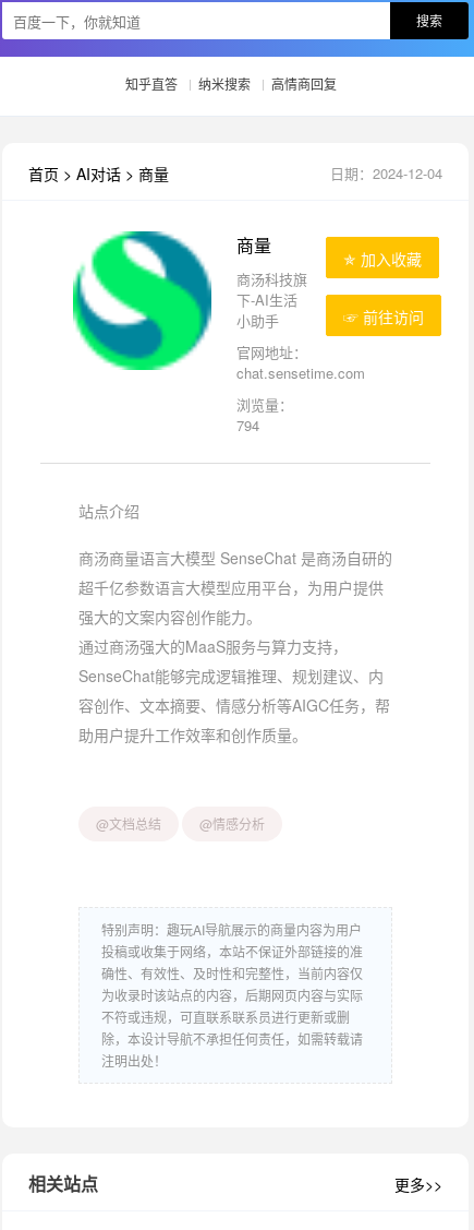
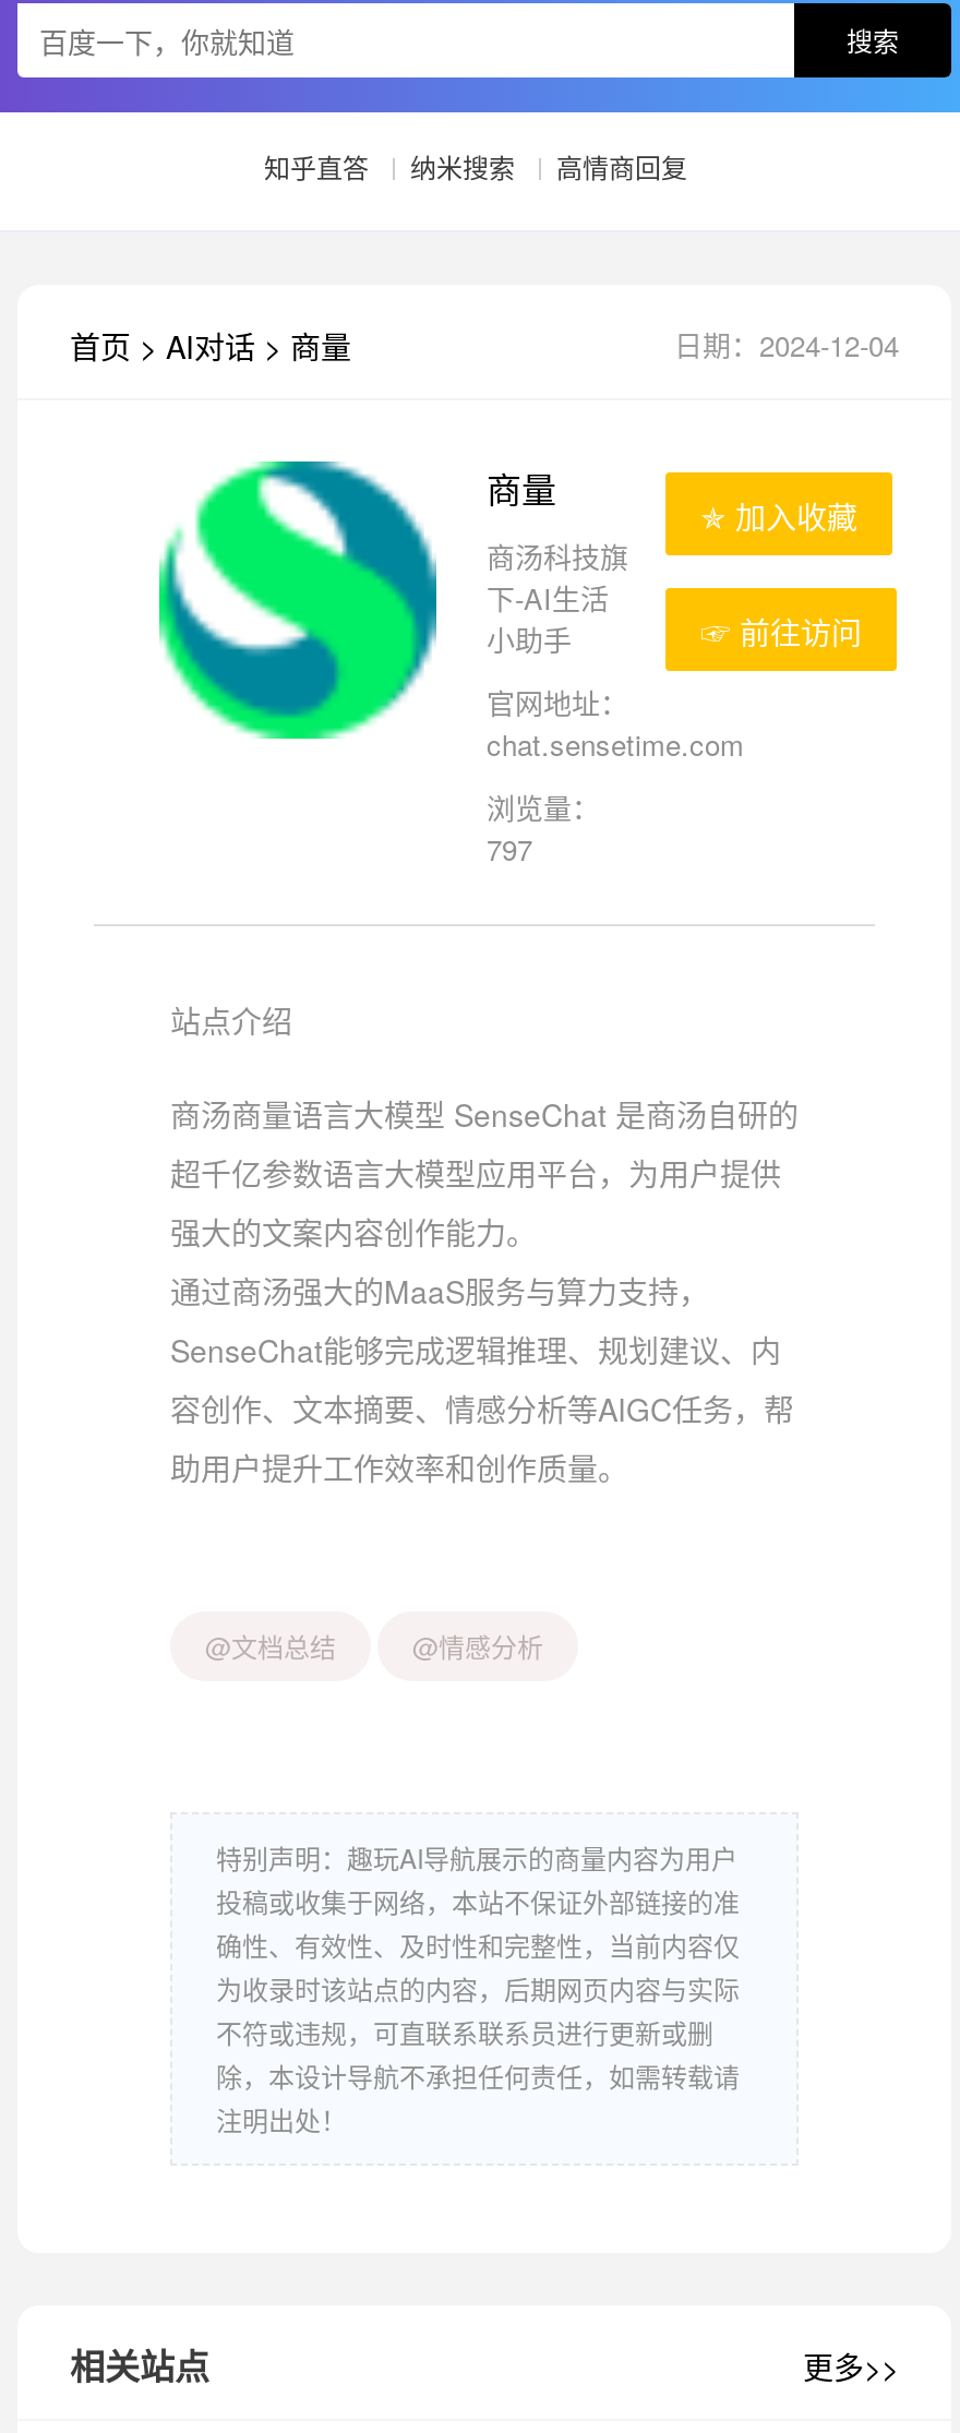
- 794
+ 797
